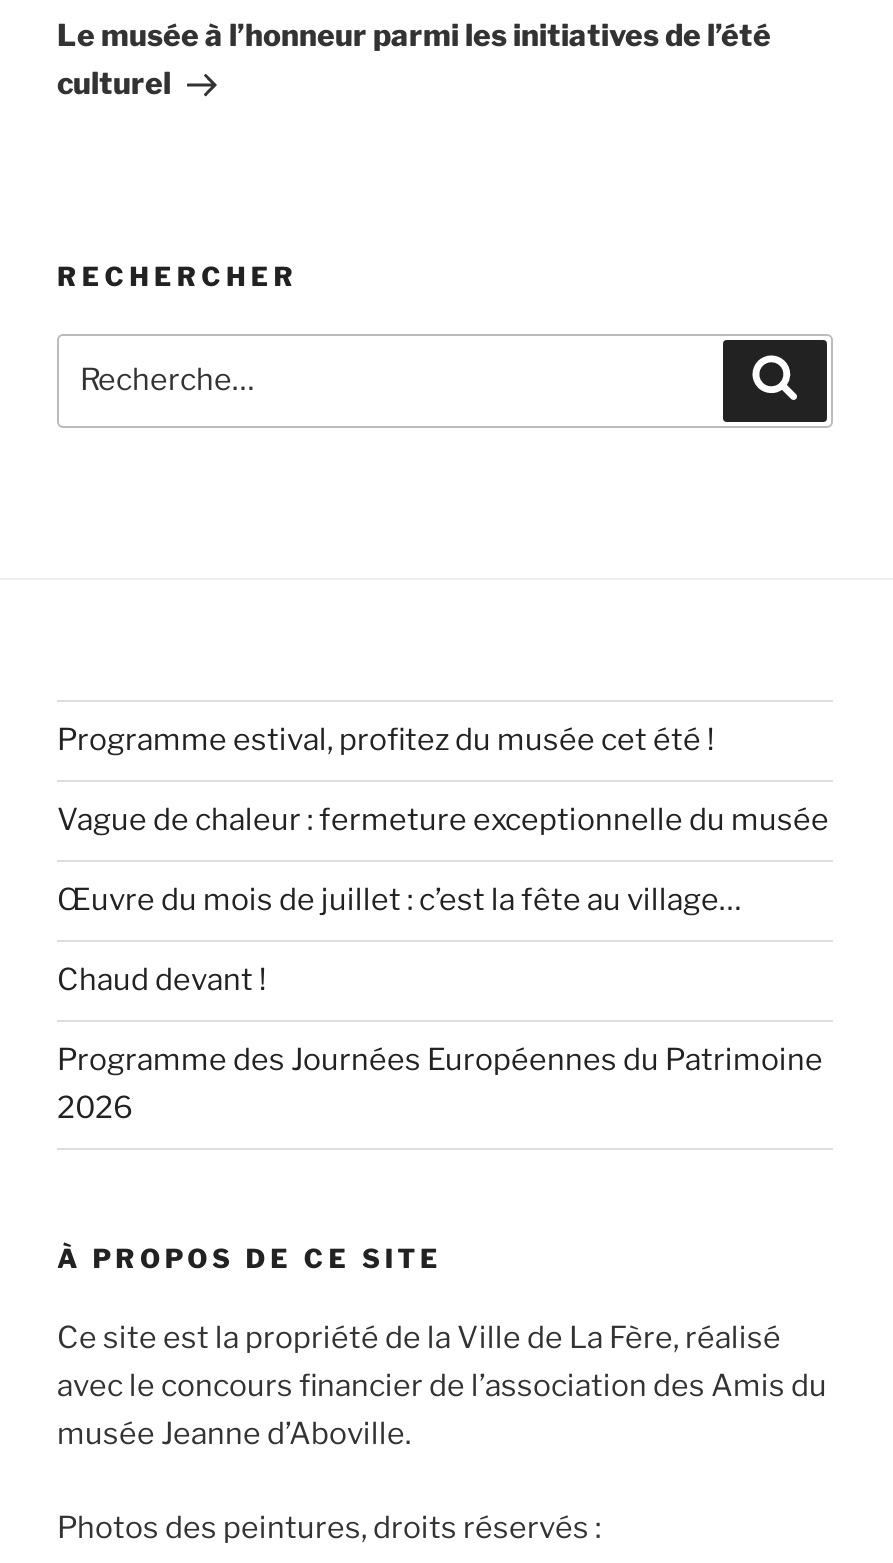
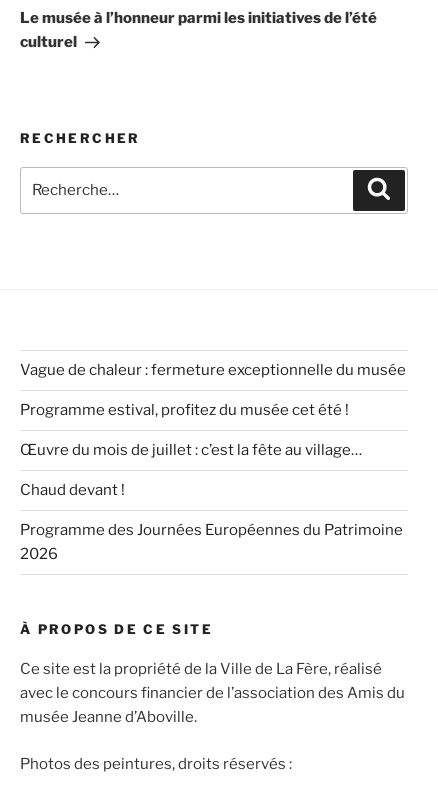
moved down: Programme estival, profitez du musée cet été !

moved up: Vague de chaleur : fermeture exceptionnelle du musée
